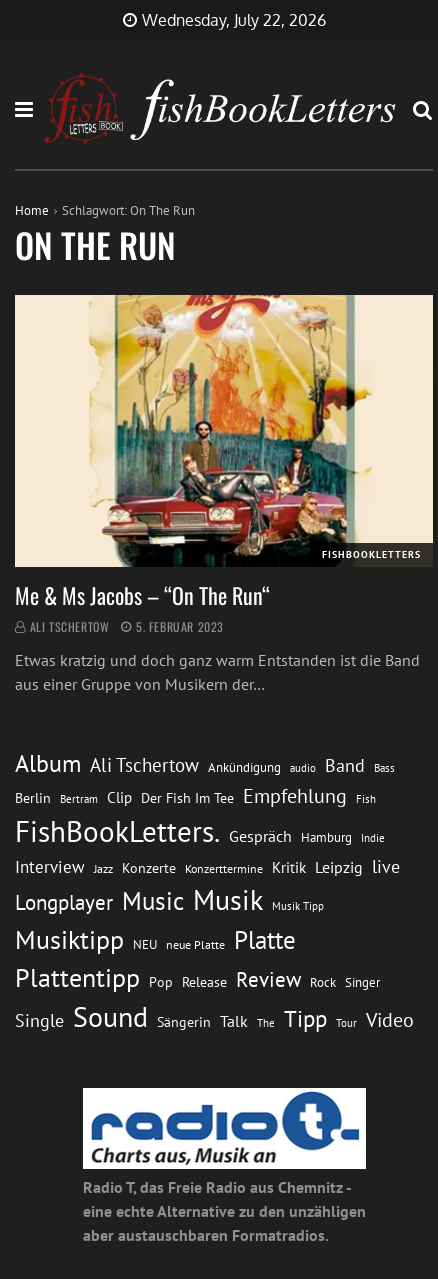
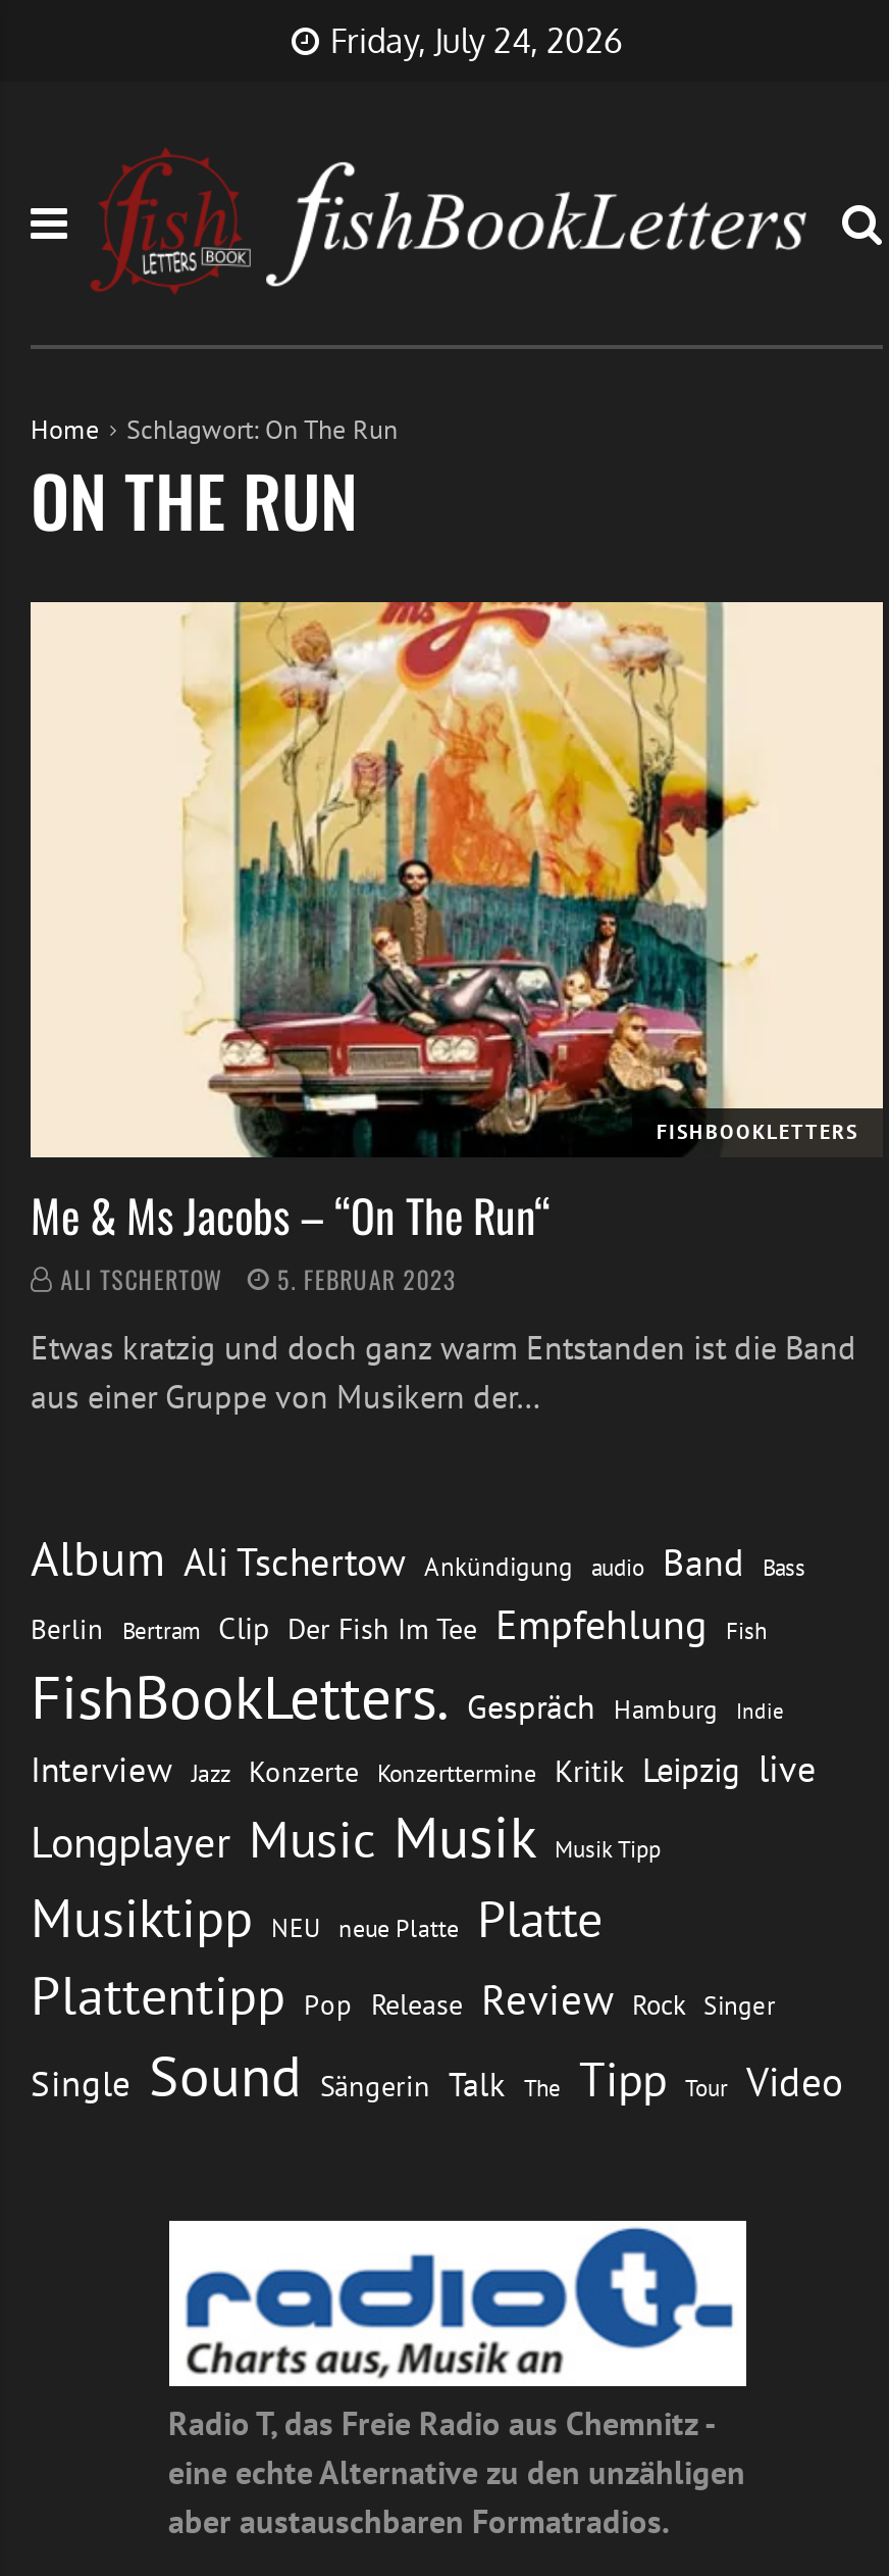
- Wednesday, July 22, 2026
+ Friday, July 24, 2026
